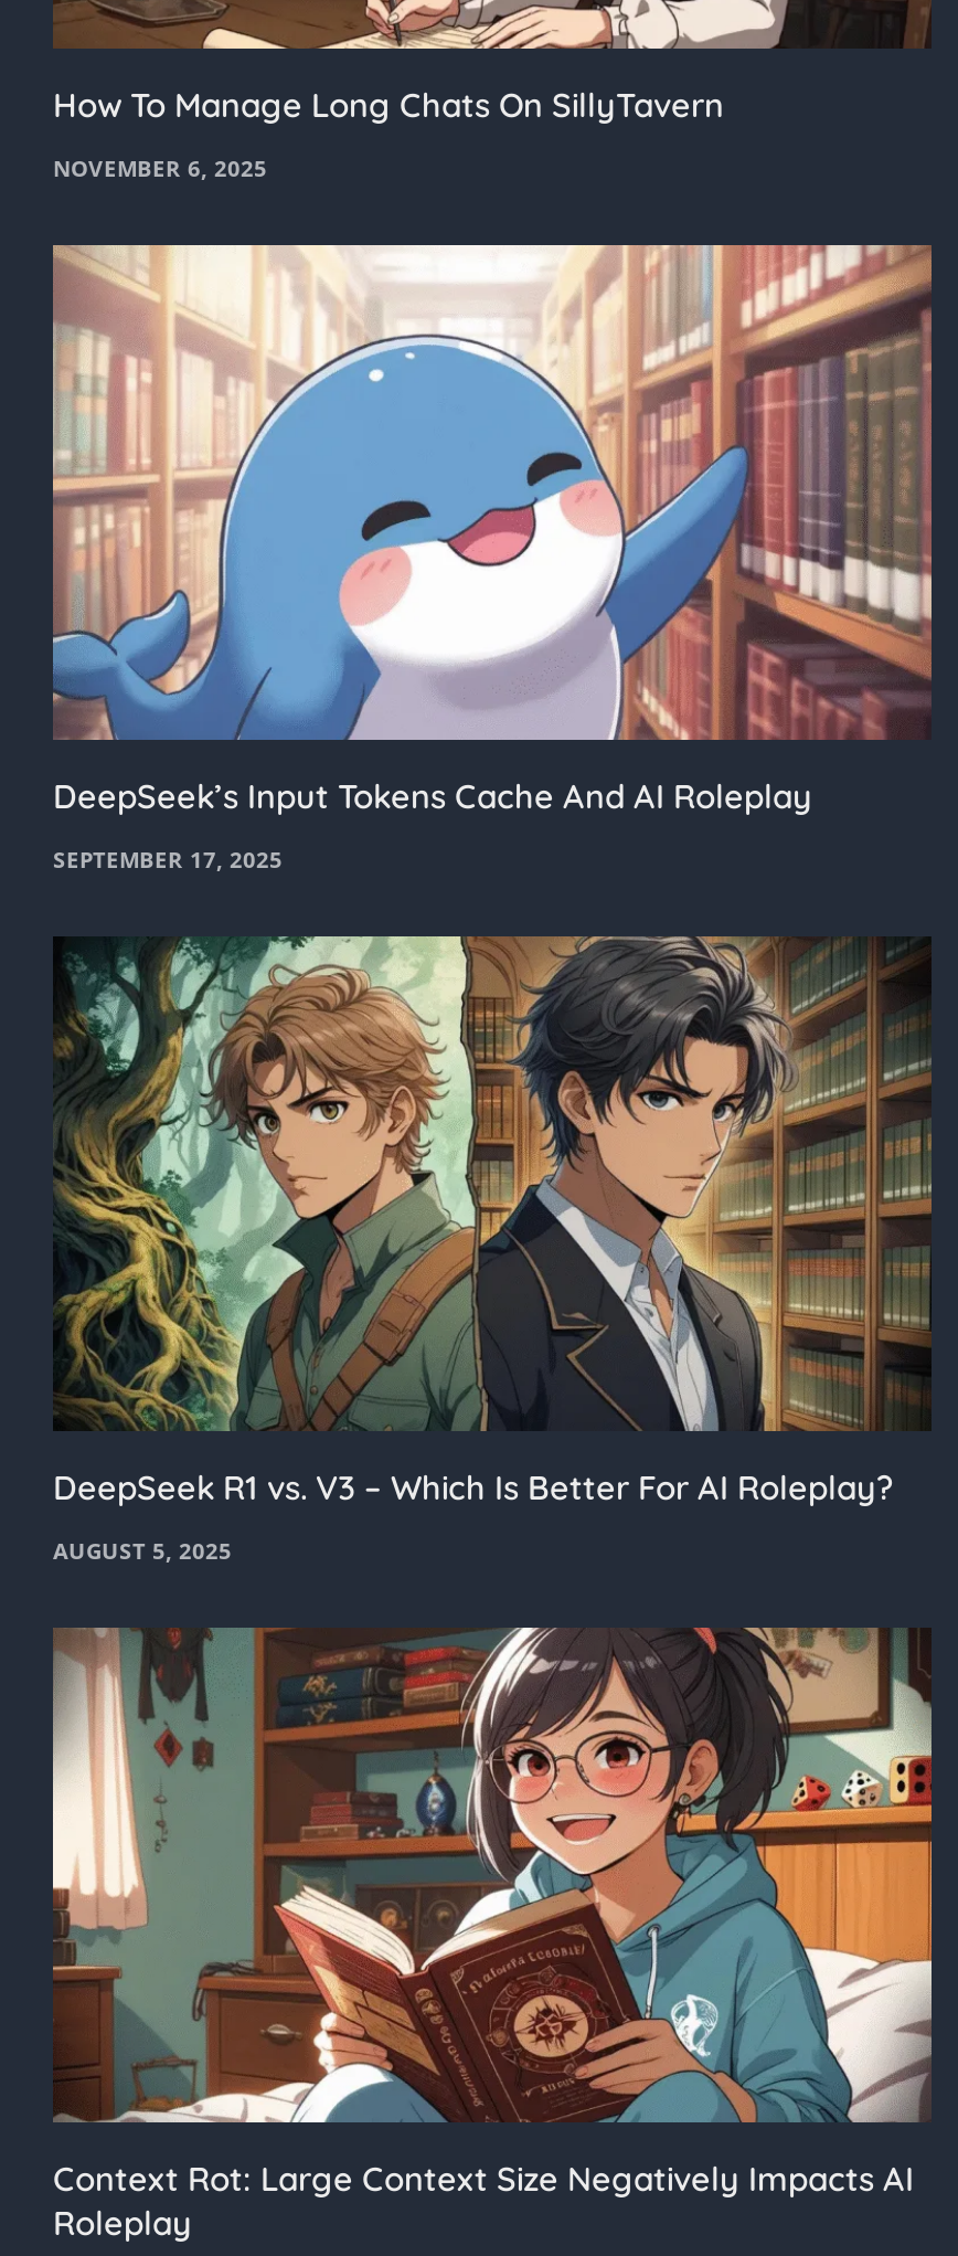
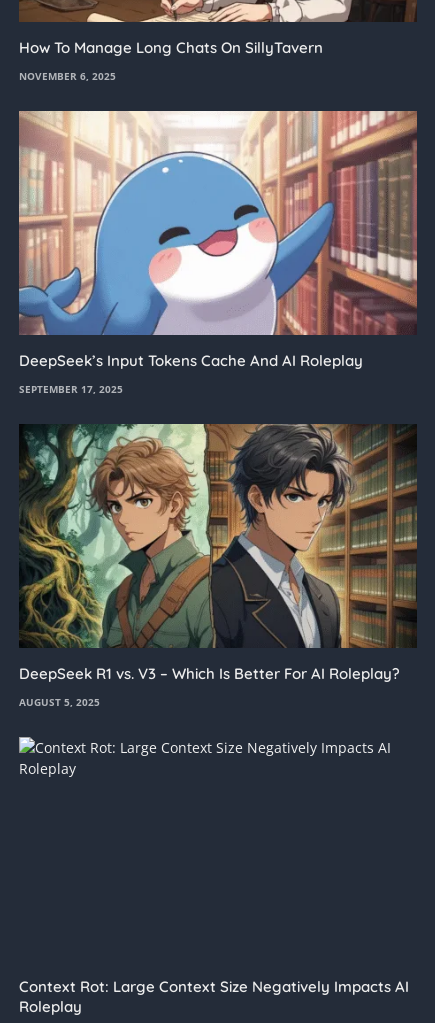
- [image]
